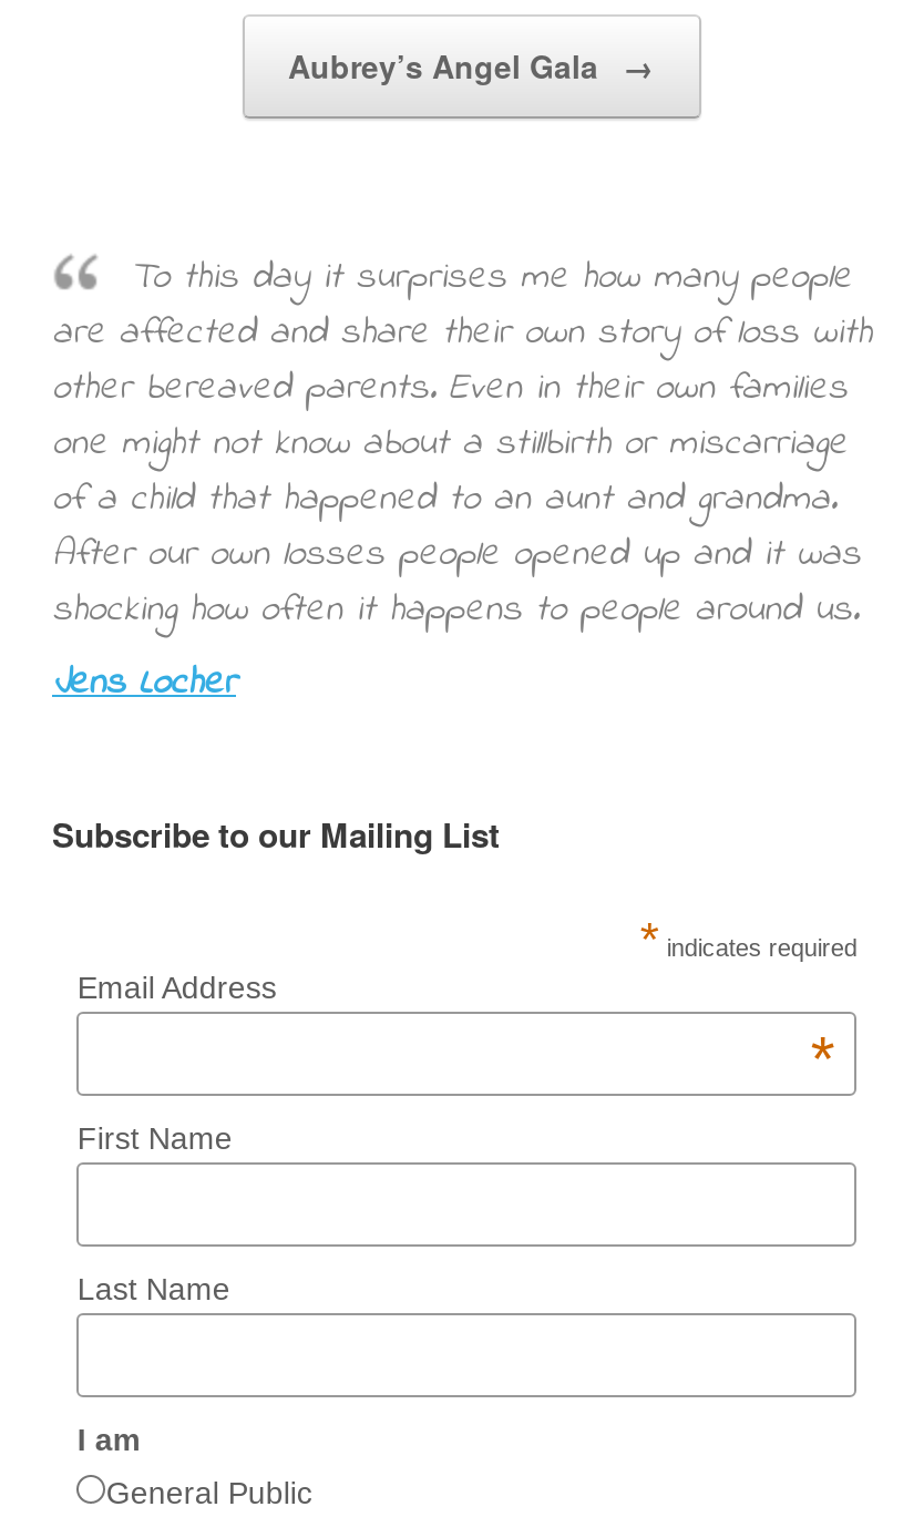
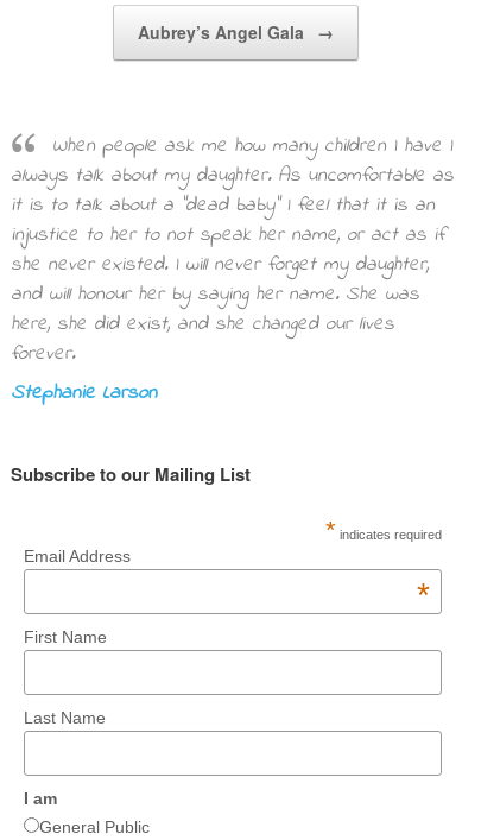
- To this day it surprises me how many people
- are affected and share their own story of loss with
- other bereaved parents. Even in their own families
- one might not know about a stillbirth or miscarriage
- of a child that happened to an aunt and grandma.
- After our own losses people opened up and it was
- shocking how often it happens to people around us.
- Jens Locher
+ When people ask me how many children I have I
+ always talk about my daughter. As uncomfortable as
+ it is to talk about a “dead baby” I feel that it is an
+ injustice to her to not speak her name, or act as if
+ she never existed. I will never forget my daughter,
+ and will honour her by saying her name. She was
+ here, she did exist, and she changed our lives
+ forever.
+ Stephanie Larson
